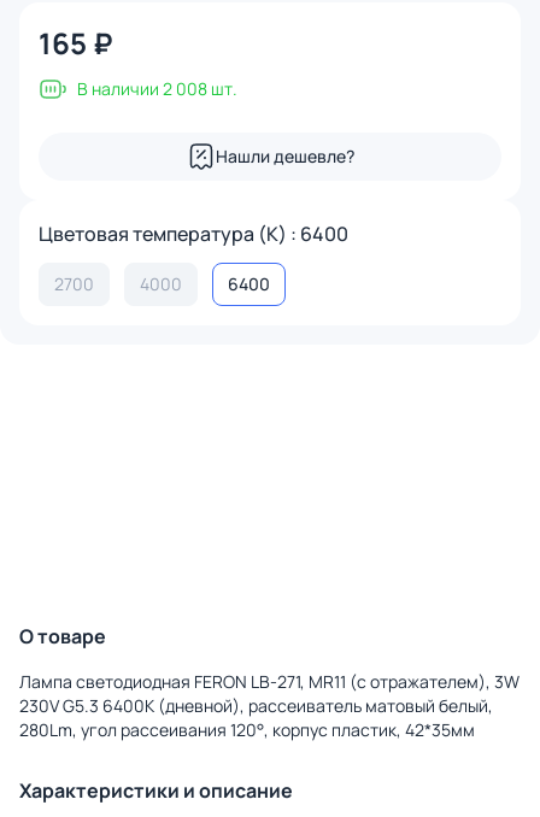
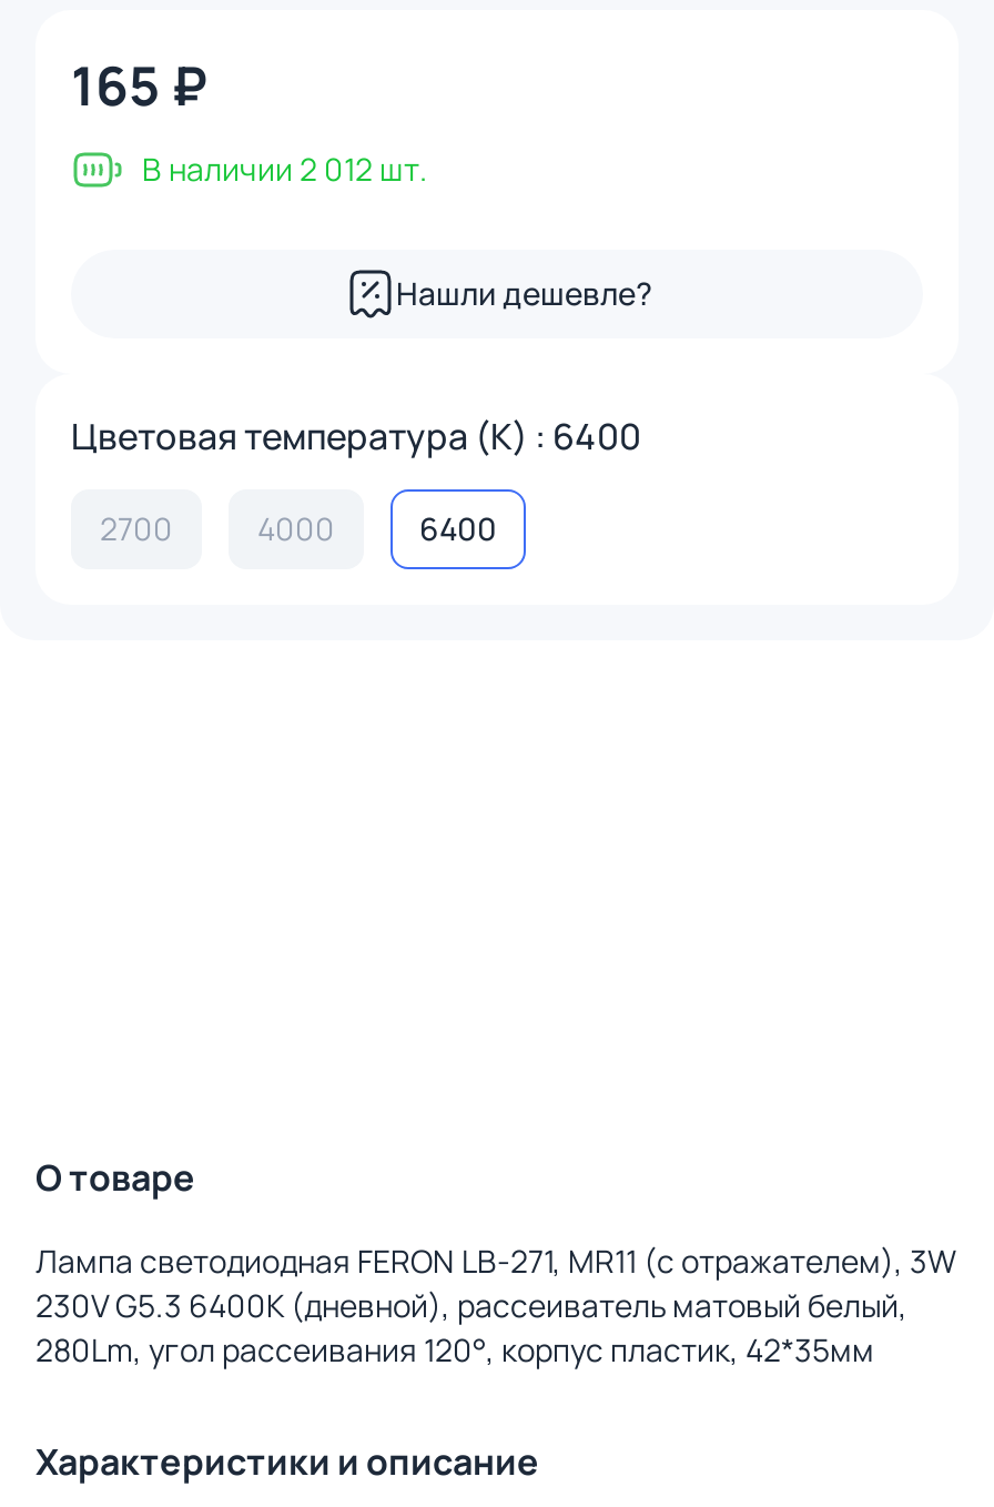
- В наличии 2 008 шт.
+ В наличии 2 012 шт.
